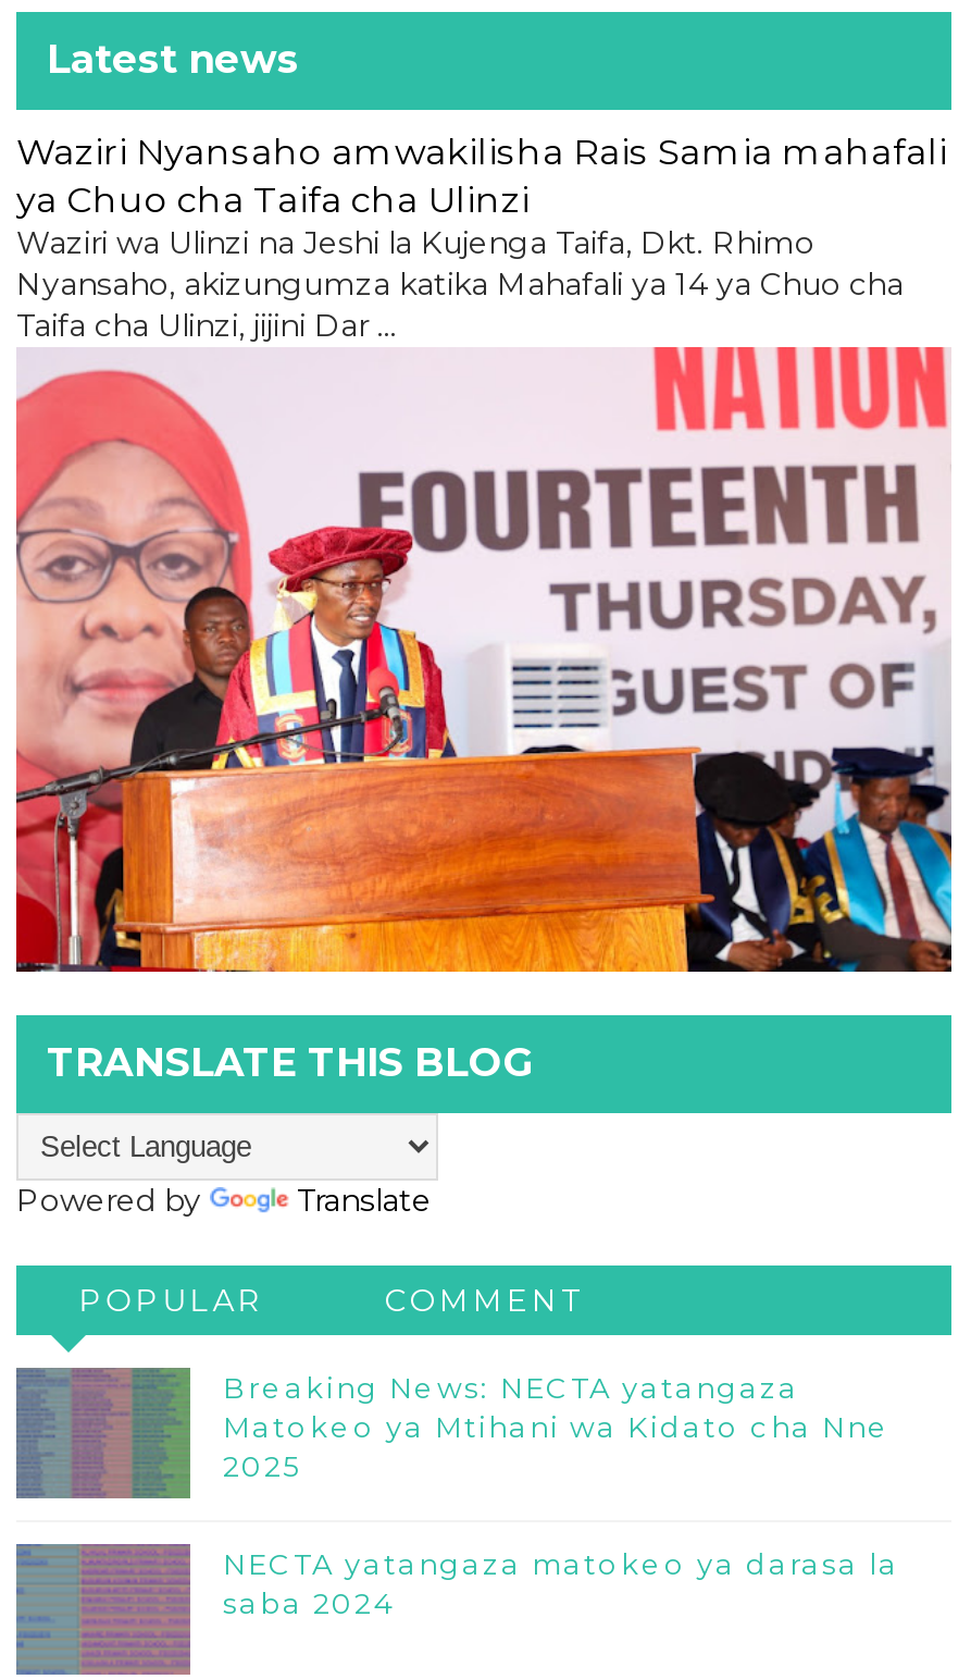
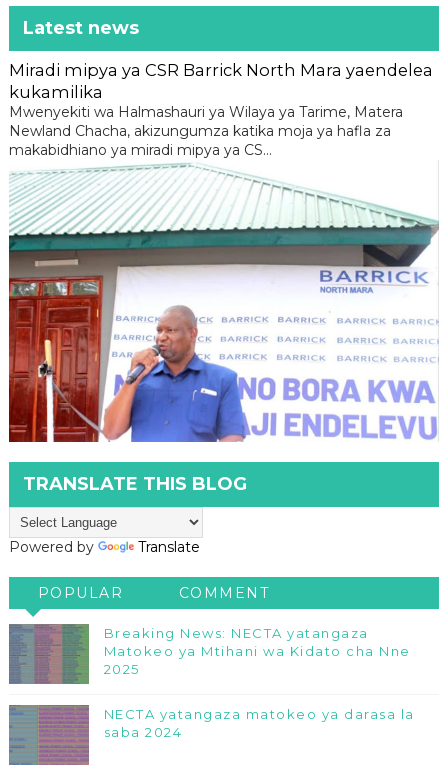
- Waziri Nyansaho amwakilisha Rais Samia mahafali
- ya Chuo cha Taifa cha Ulinzi
- Waziri wa Ulinzi na Jeshi la Kujenga Taifa, Dkt. Rhimo
- Nyansaho, akizungumza katika Mahafali ya 14 ya Chuo cha
- Taifa cha Ulinzi, jijini Dar ...
+ Miradi mipya ya CSR Barrick North Mara yaendelea
+ kukamilika
+ Mwenyekiti wa Halmashauri ya Wilaya ya Tarime, Matera
+ Newland Chacha, akizungumza katika moja ya hafla za
+ makabidhiano ya miradi mipya ya CS...

- [image]
+ [image]
